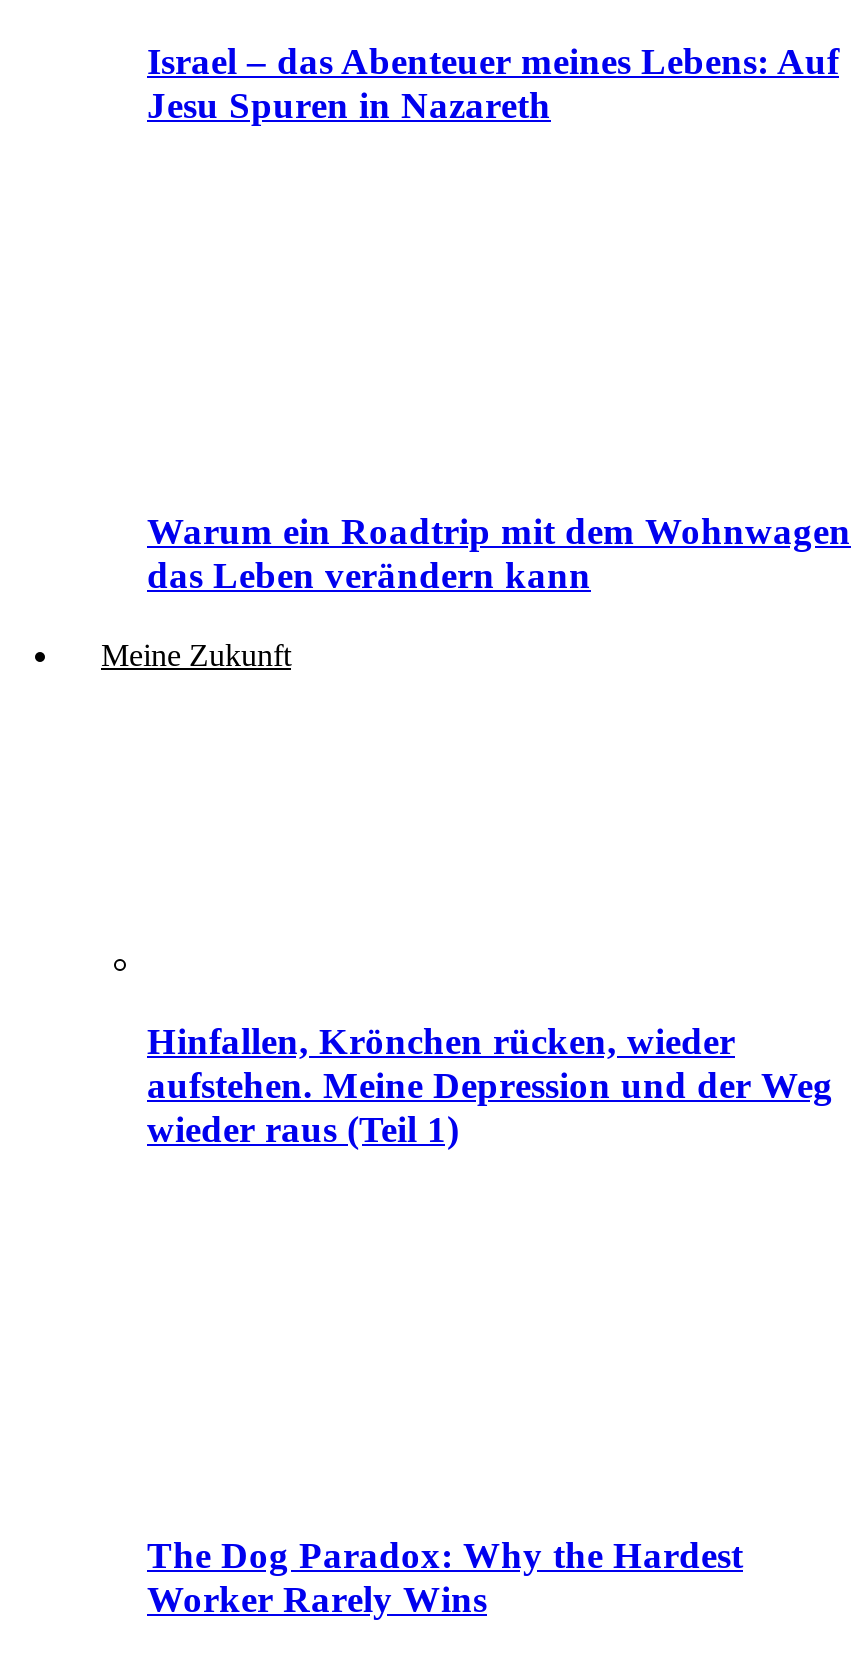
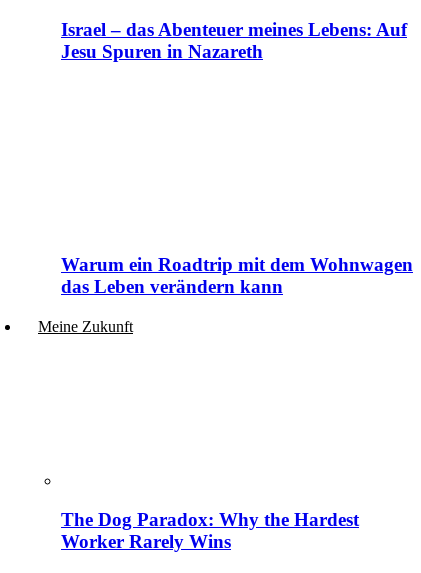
- Hinfallen, Krönchen rücken, wieder
- aufstehen. Meine Depression und der Weg
- wieder raus (Teil 1)
